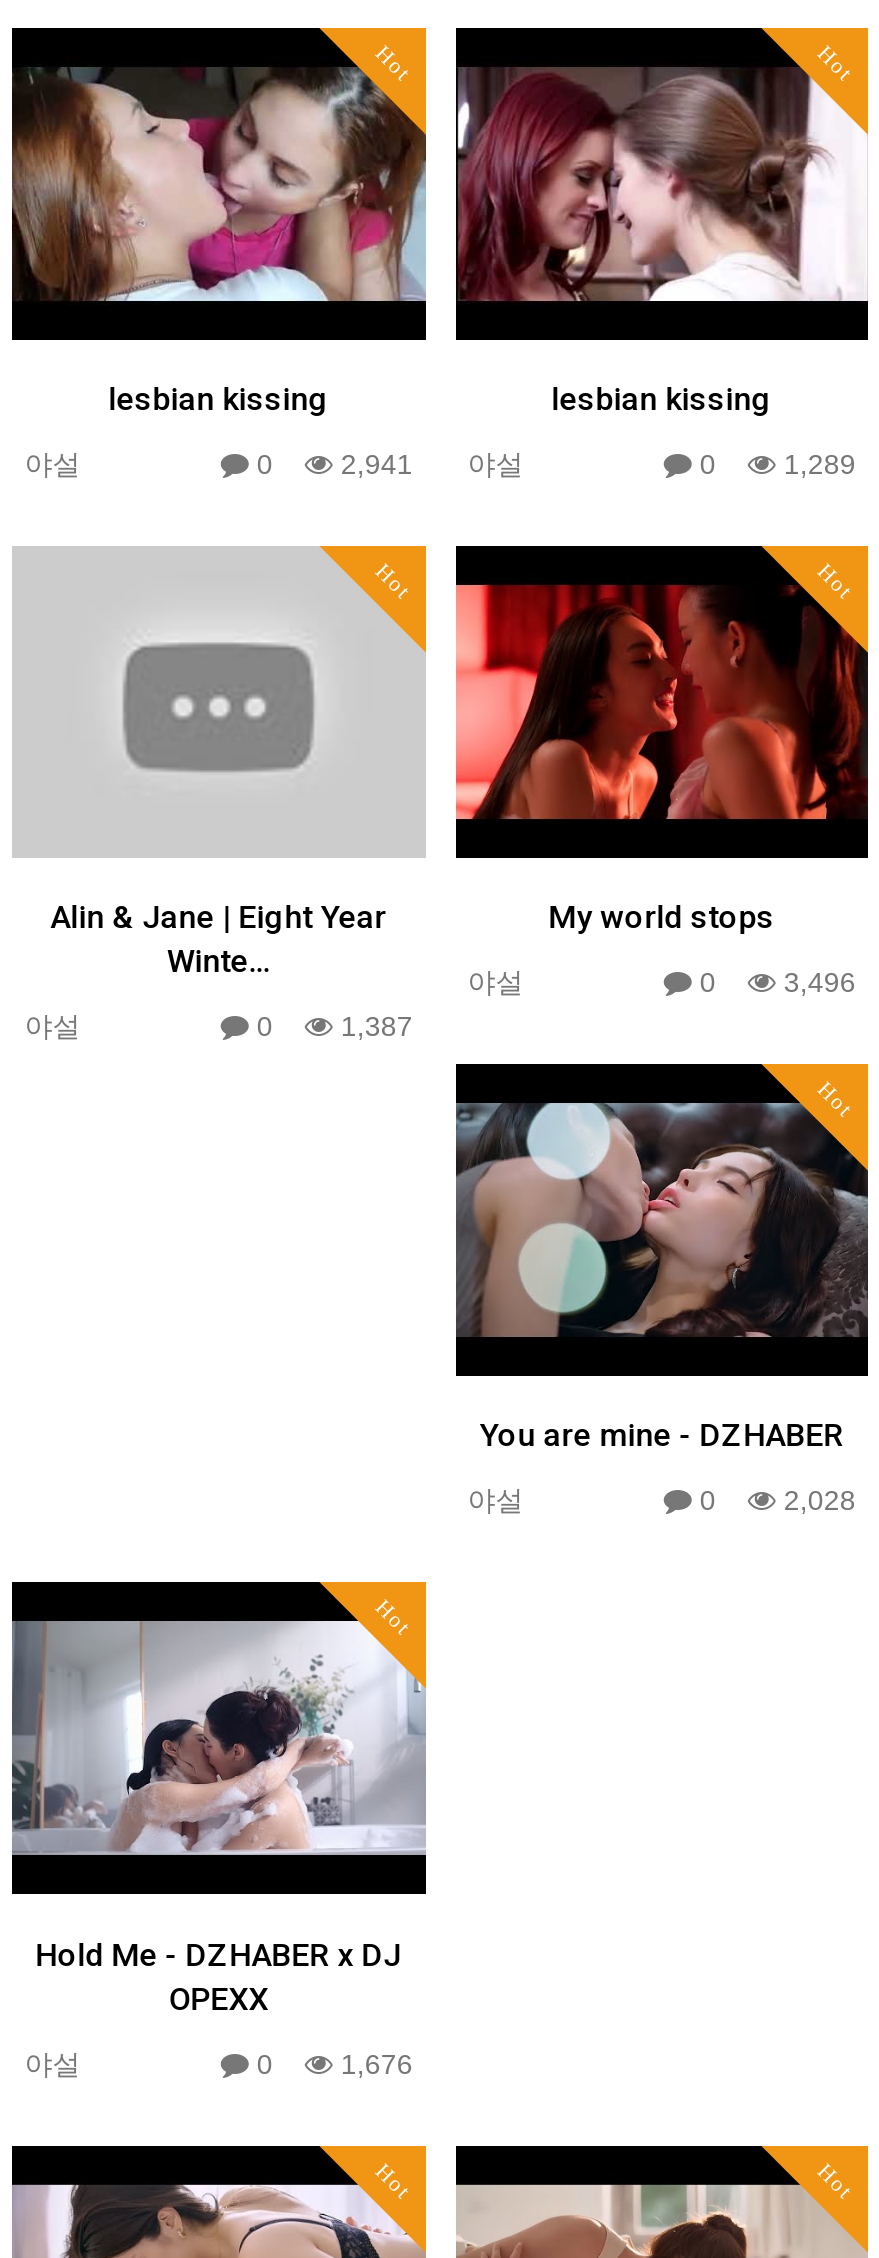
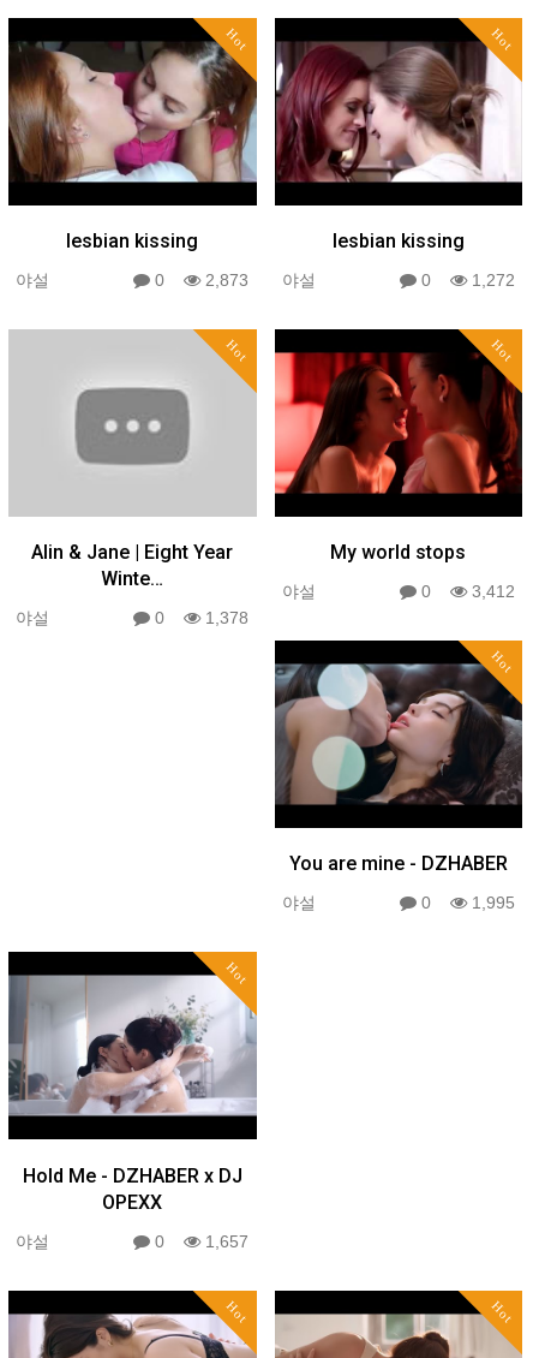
- 0 2,941 야설
+ 0 2,873 야설

- 0 1,289
+ 0 1,272

- 0 3,496
+ 0 3,412

- 0 1,387
+ 0 1,378

- 0 2,028
+ 0 1,995

- 0 1,676
+ 0 1,657
